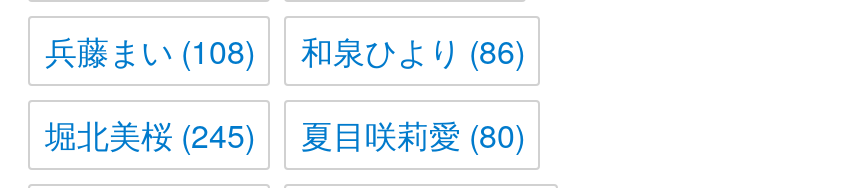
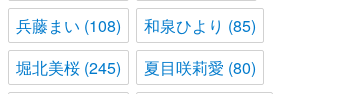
- 兵藤まい(108) 和泉ひより(86)
+ 兵藤まい(108) 和泉ひより(85)
